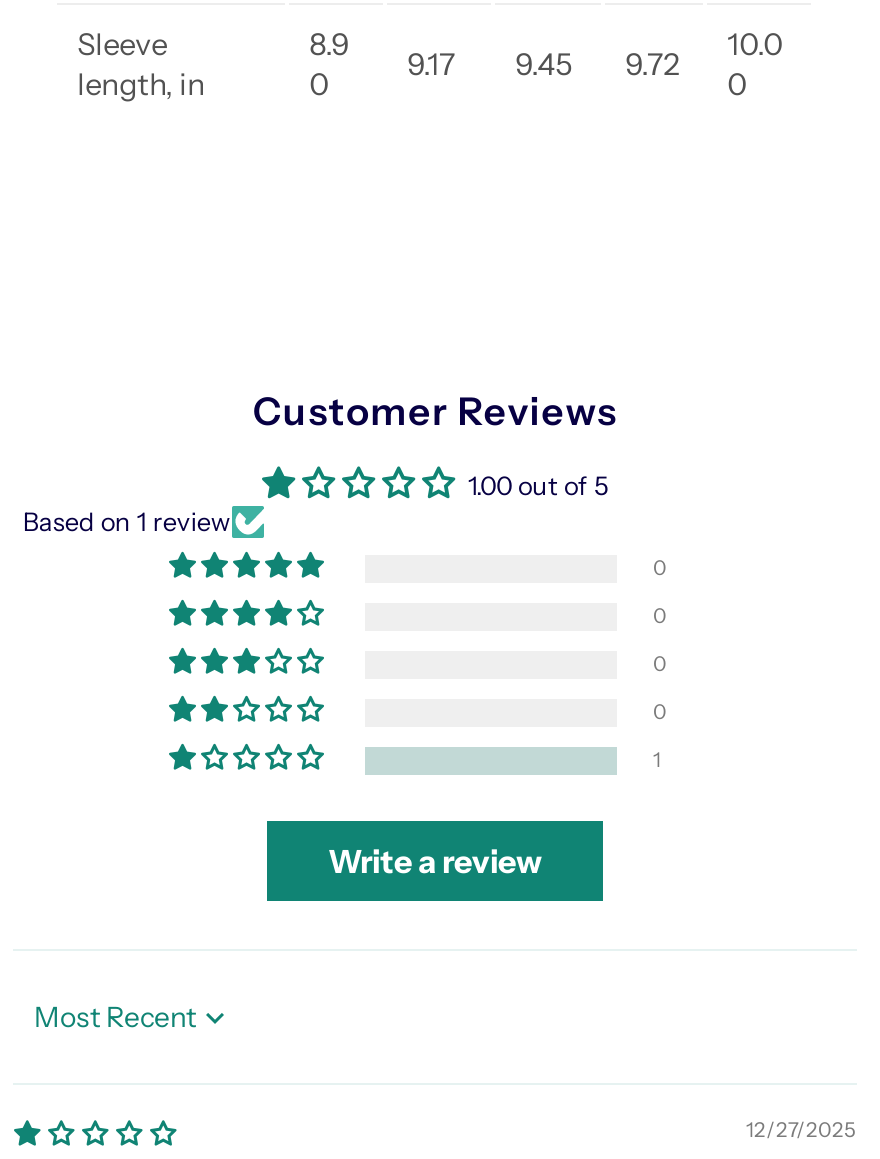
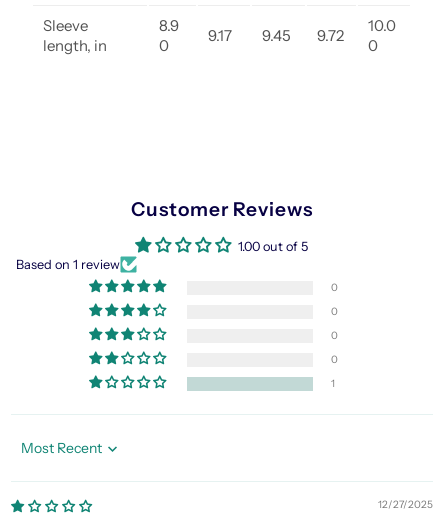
- Write a review
